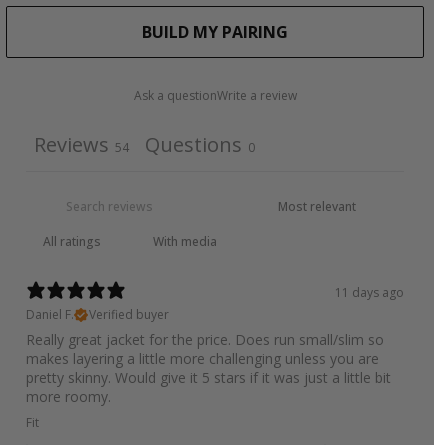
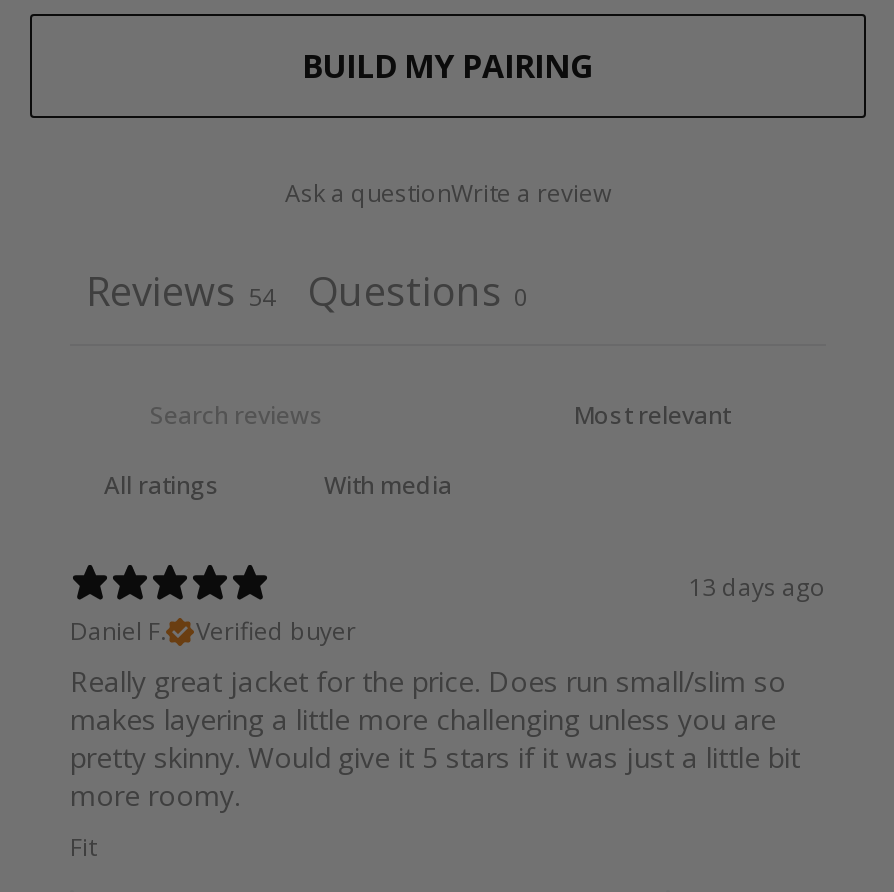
- 11 days ago
+ 13 days ago
